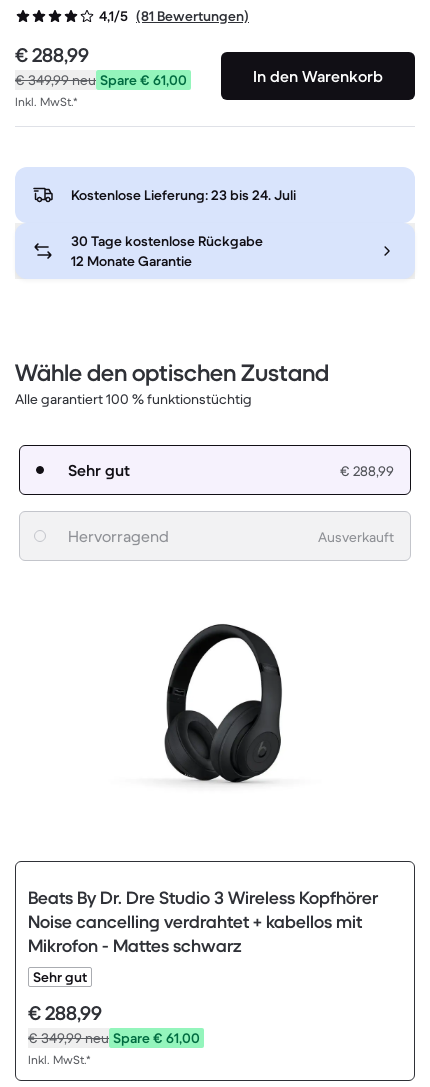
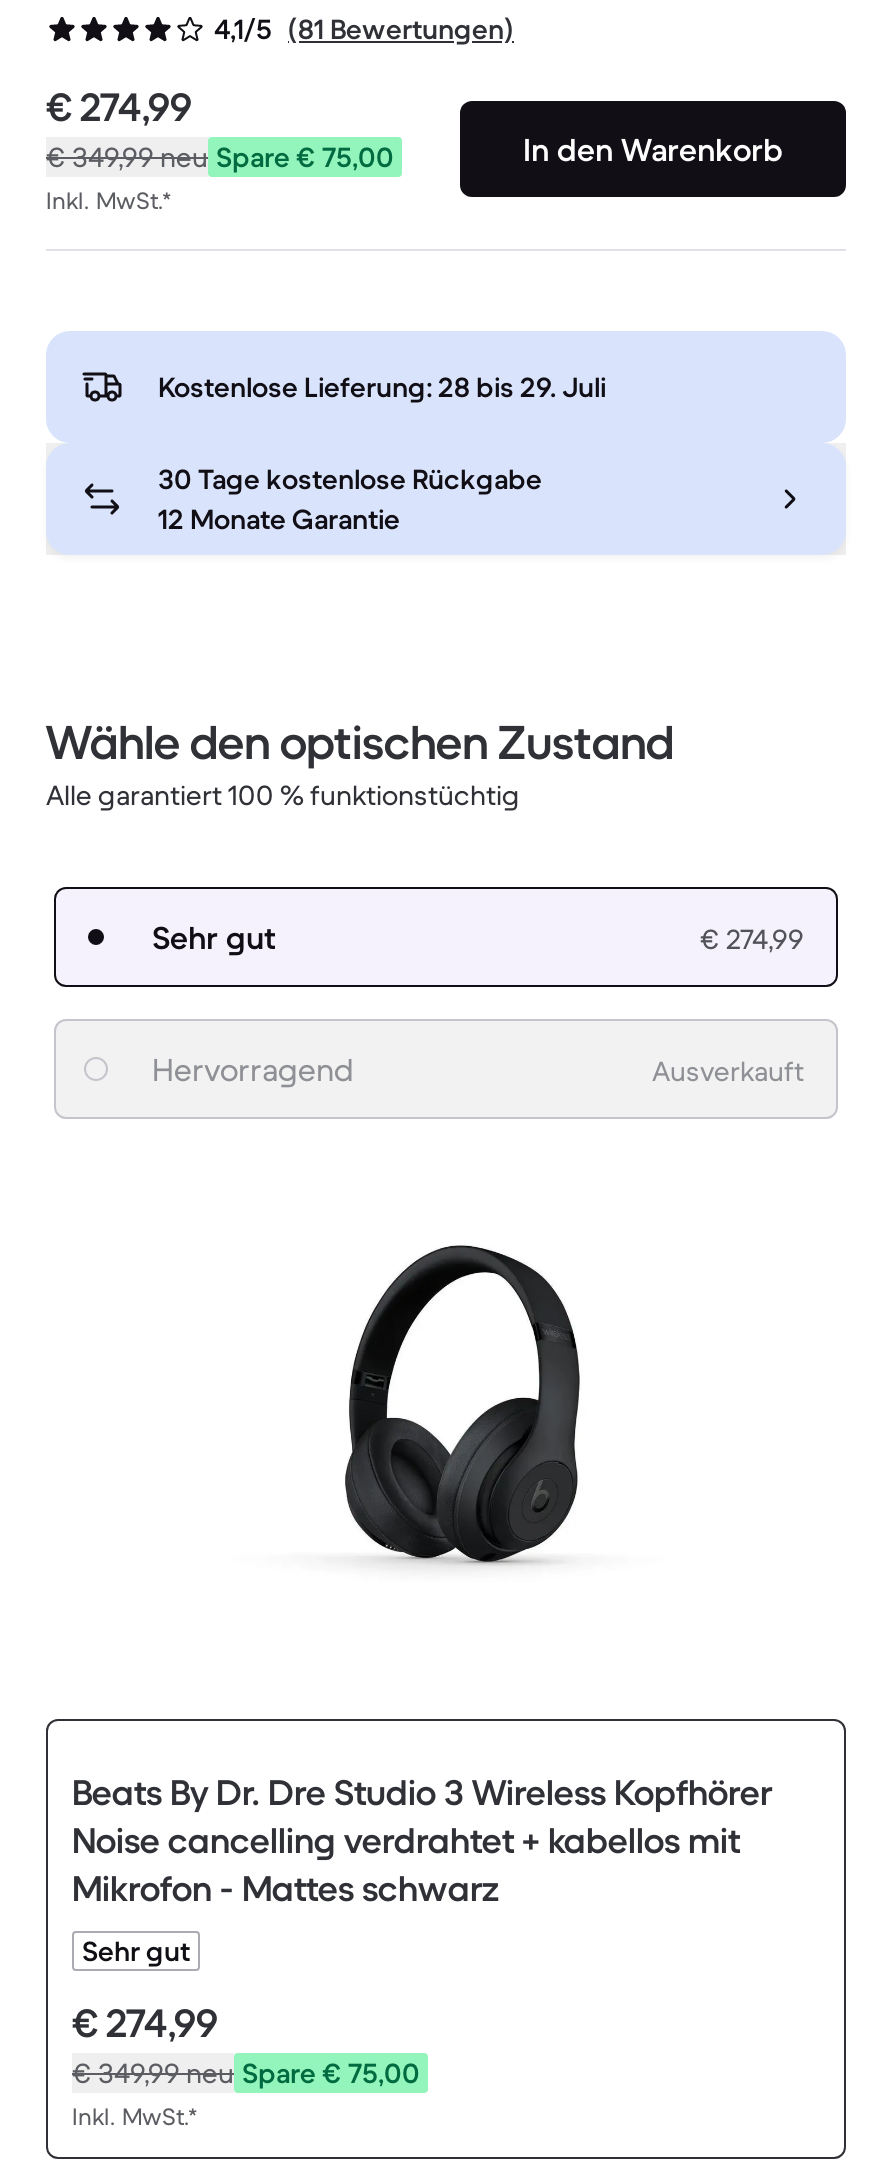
- € 288,99
+ € 274,99

- € 349,99neu Spare € 61,00
+ € 349,99neu Spare € 75,00

- Kostenlose Lieferung: 23 bis 24. Juli
+ Kostenlose Lieferung: 28 bis 29. Juli

- € 288,99
+ € 274,99

- € 288,99
+ € 274,99

- € 349,99neu Spare € 61,00
+ € 349,99neu Spare € 75,00
